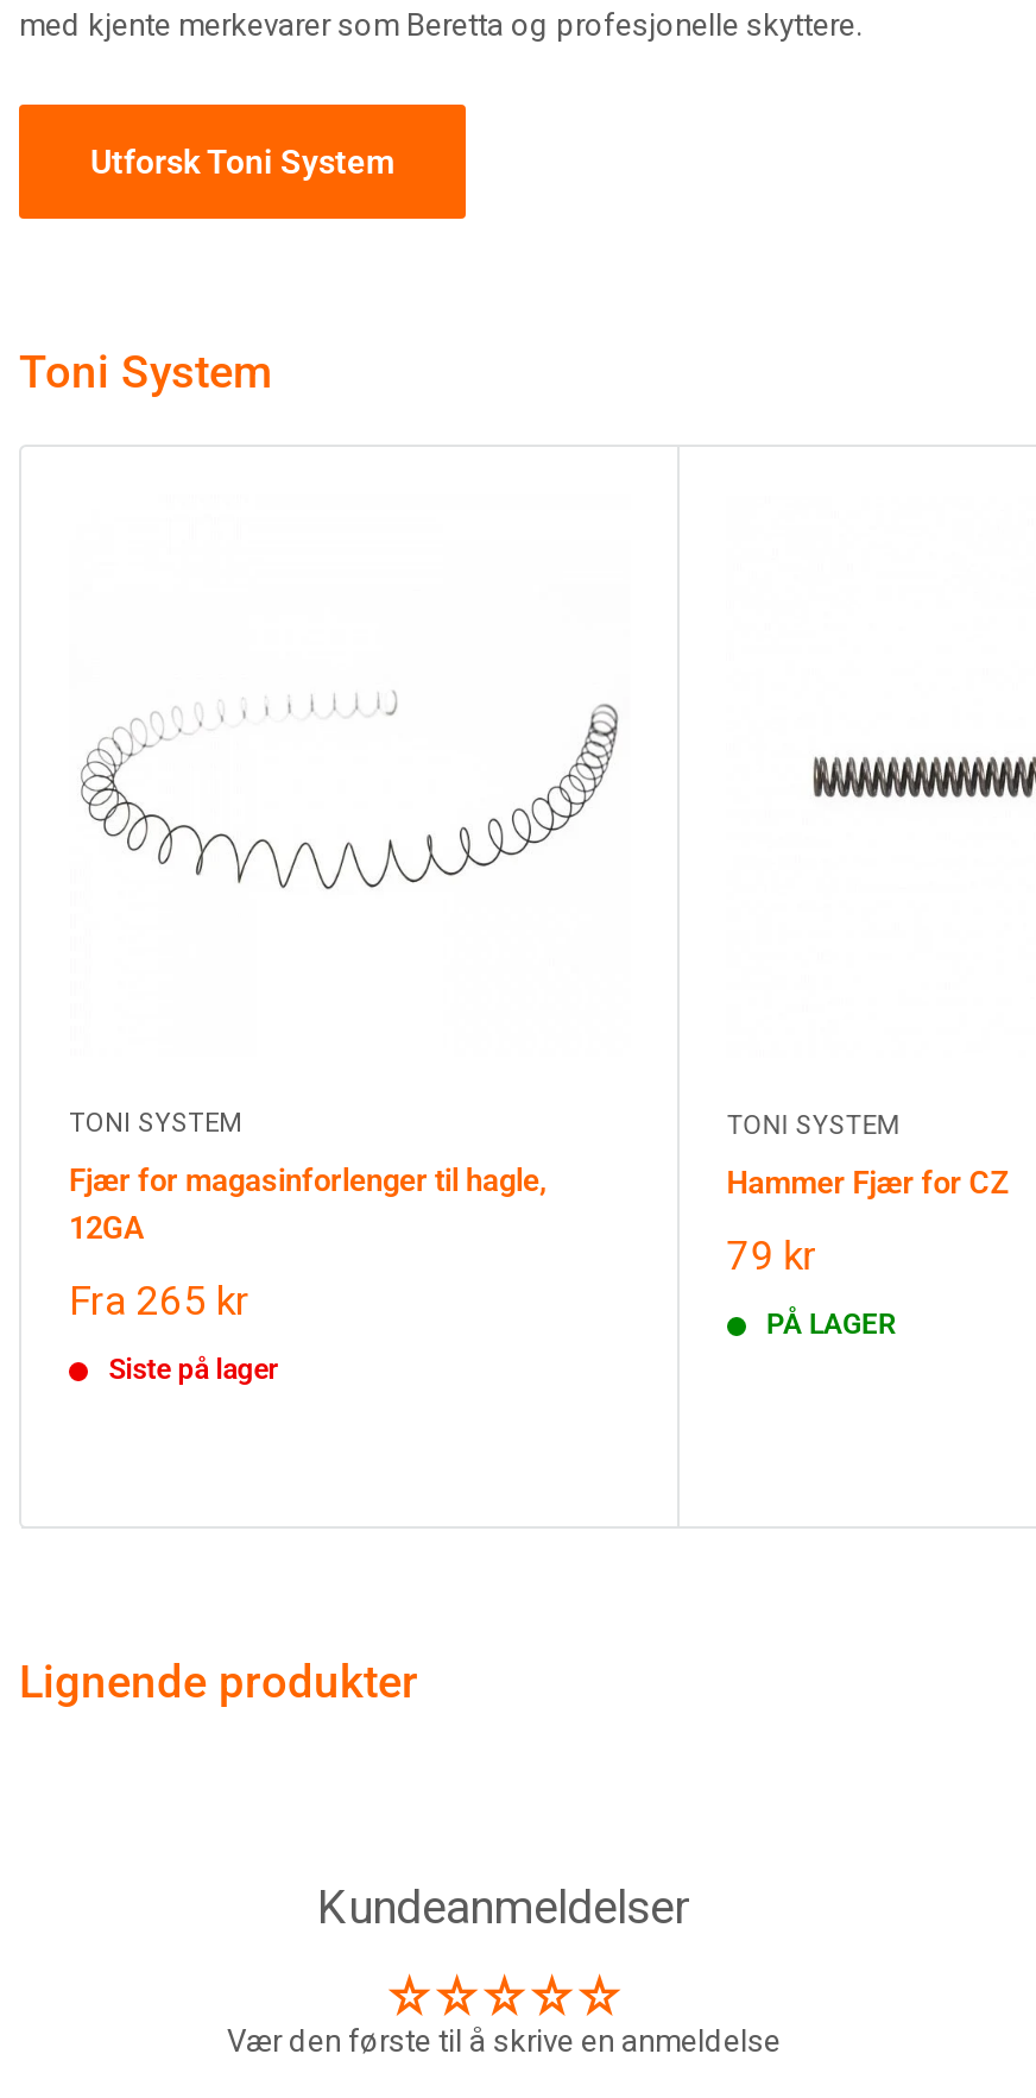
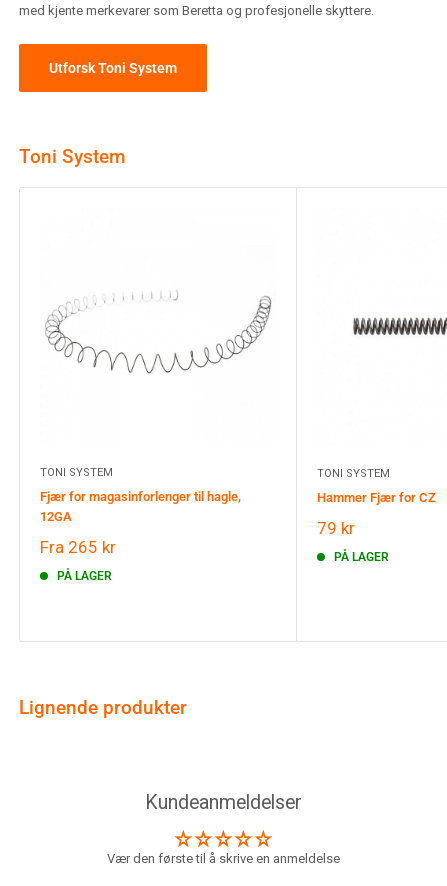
- Siste på lager
+ PÅ LAGER
